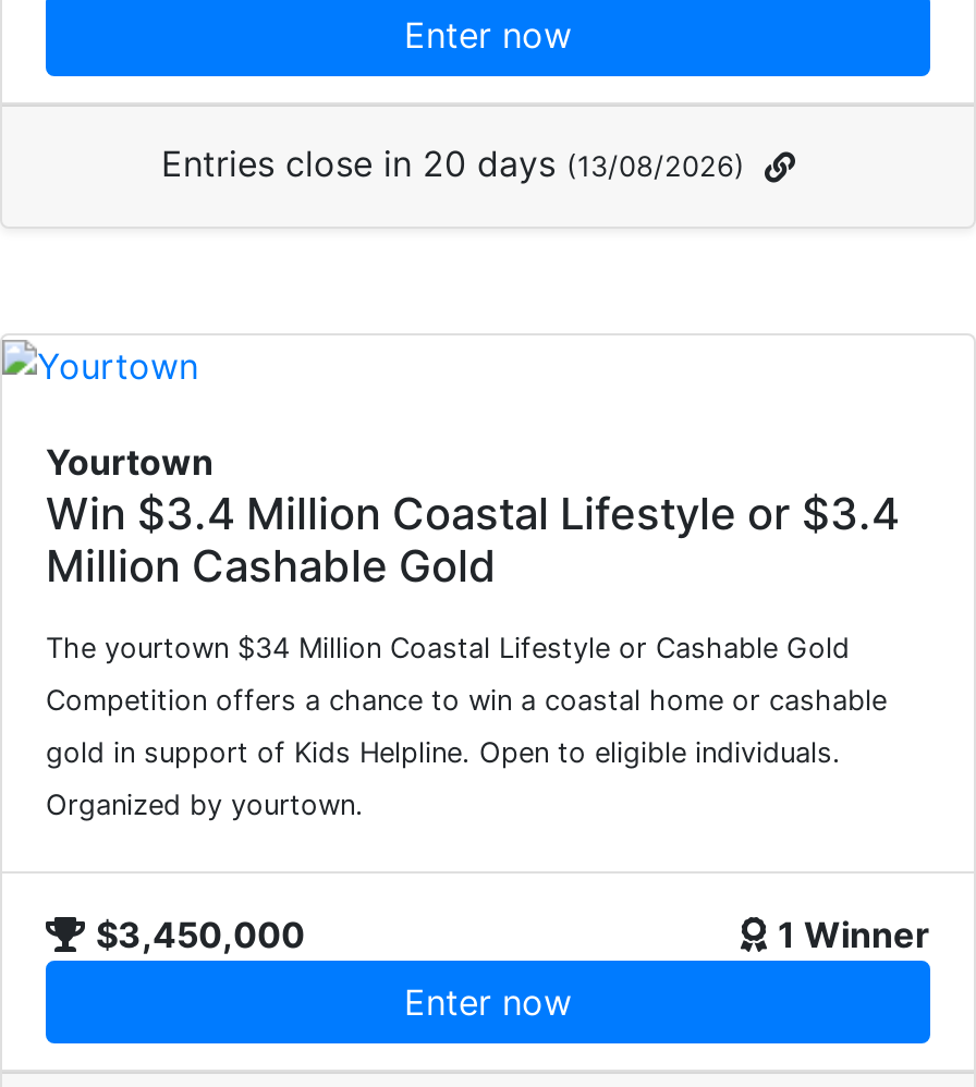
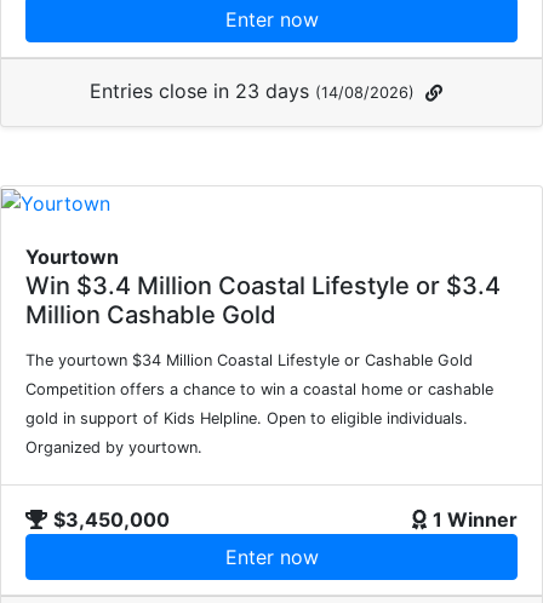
- Entries close in 20 days (13/08/2026)
+ Entries close in 23 days (14/08/2026)
